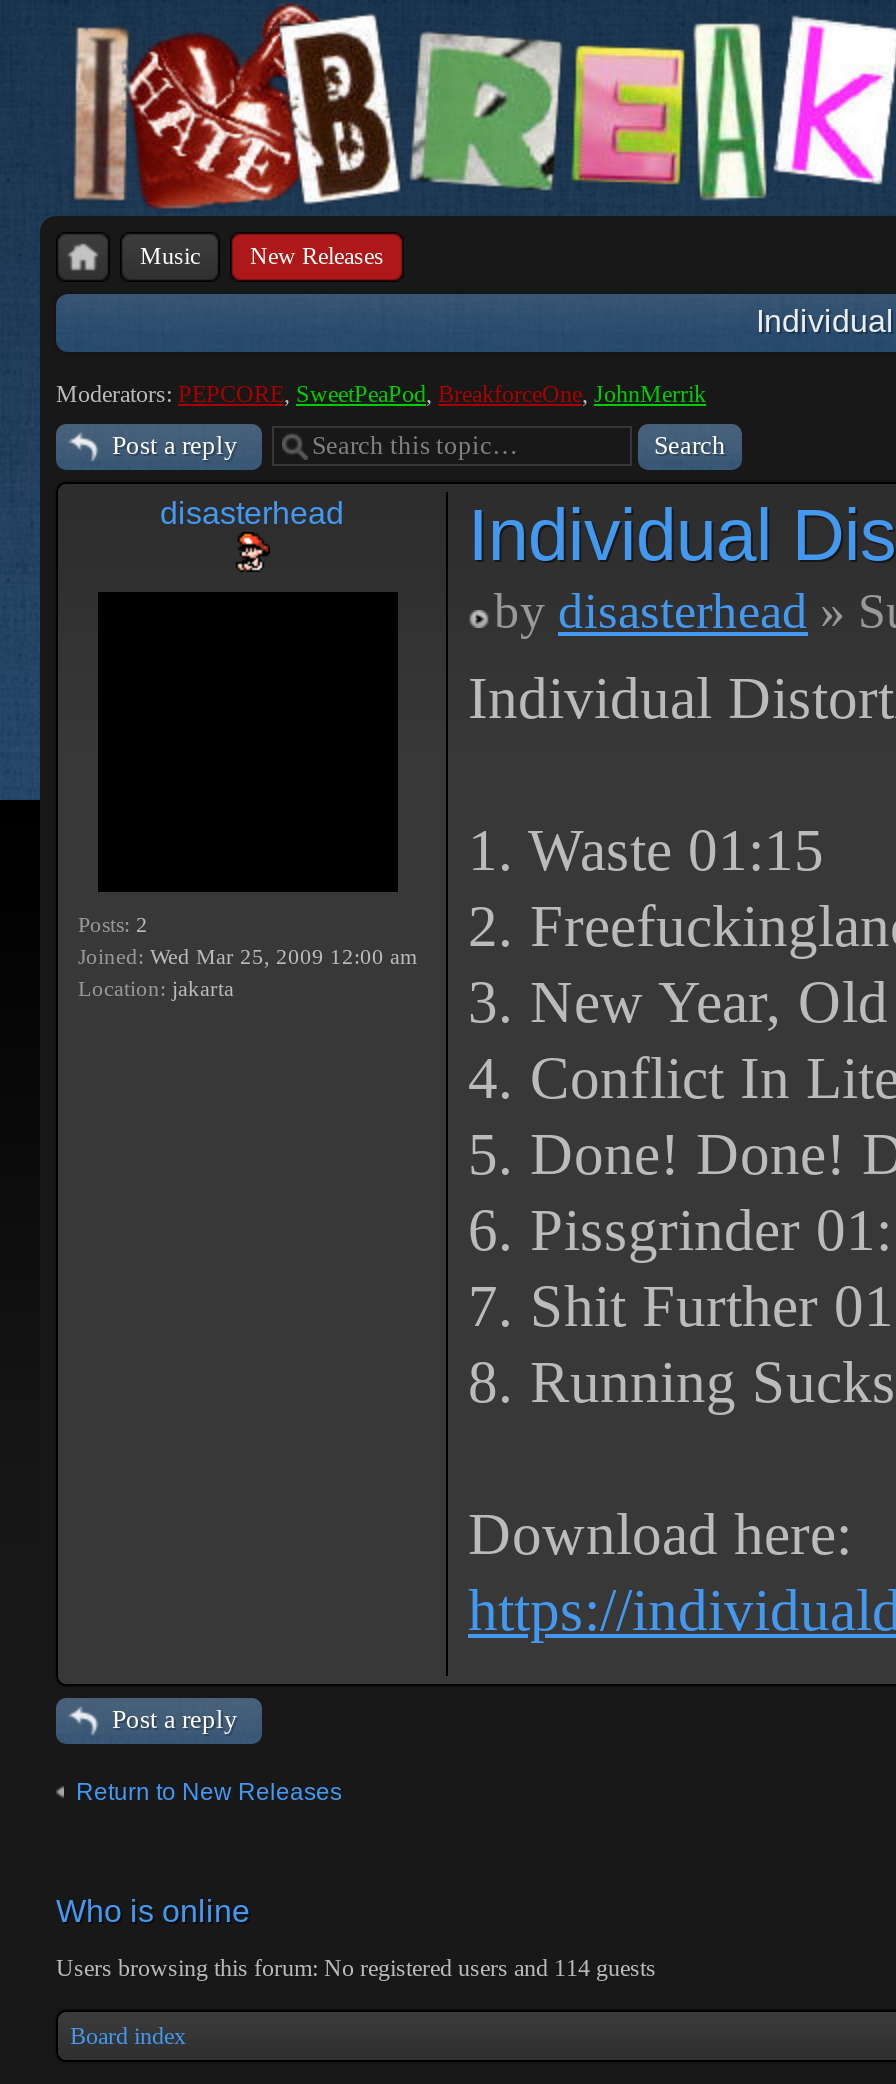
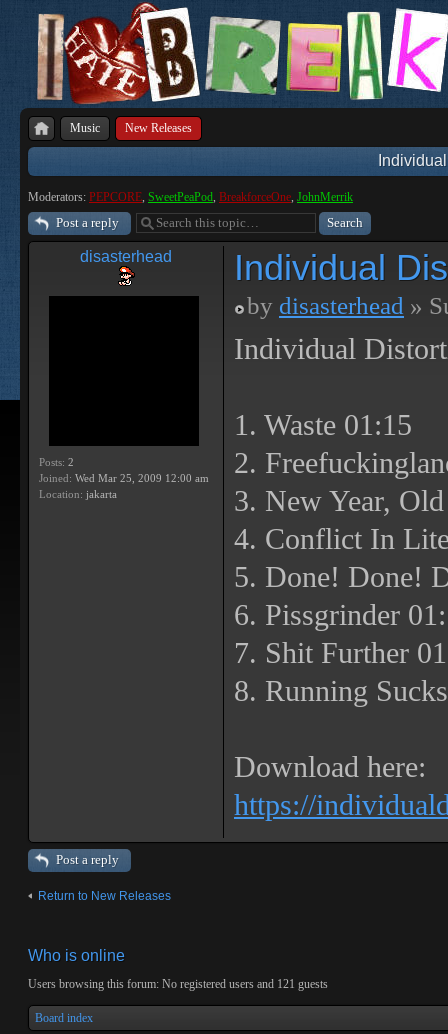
- Users browsing this forum: No registered users and 114 guests
+ Users browsing this forum: No registered users and 121 guests
